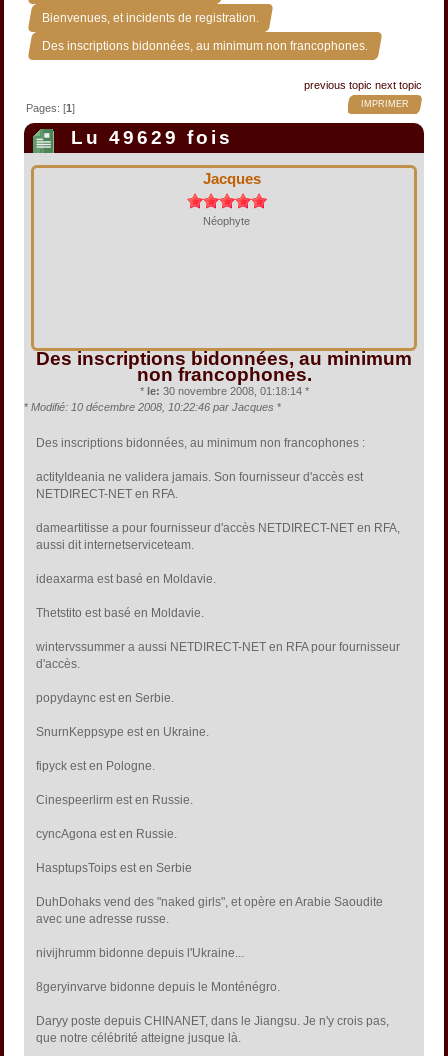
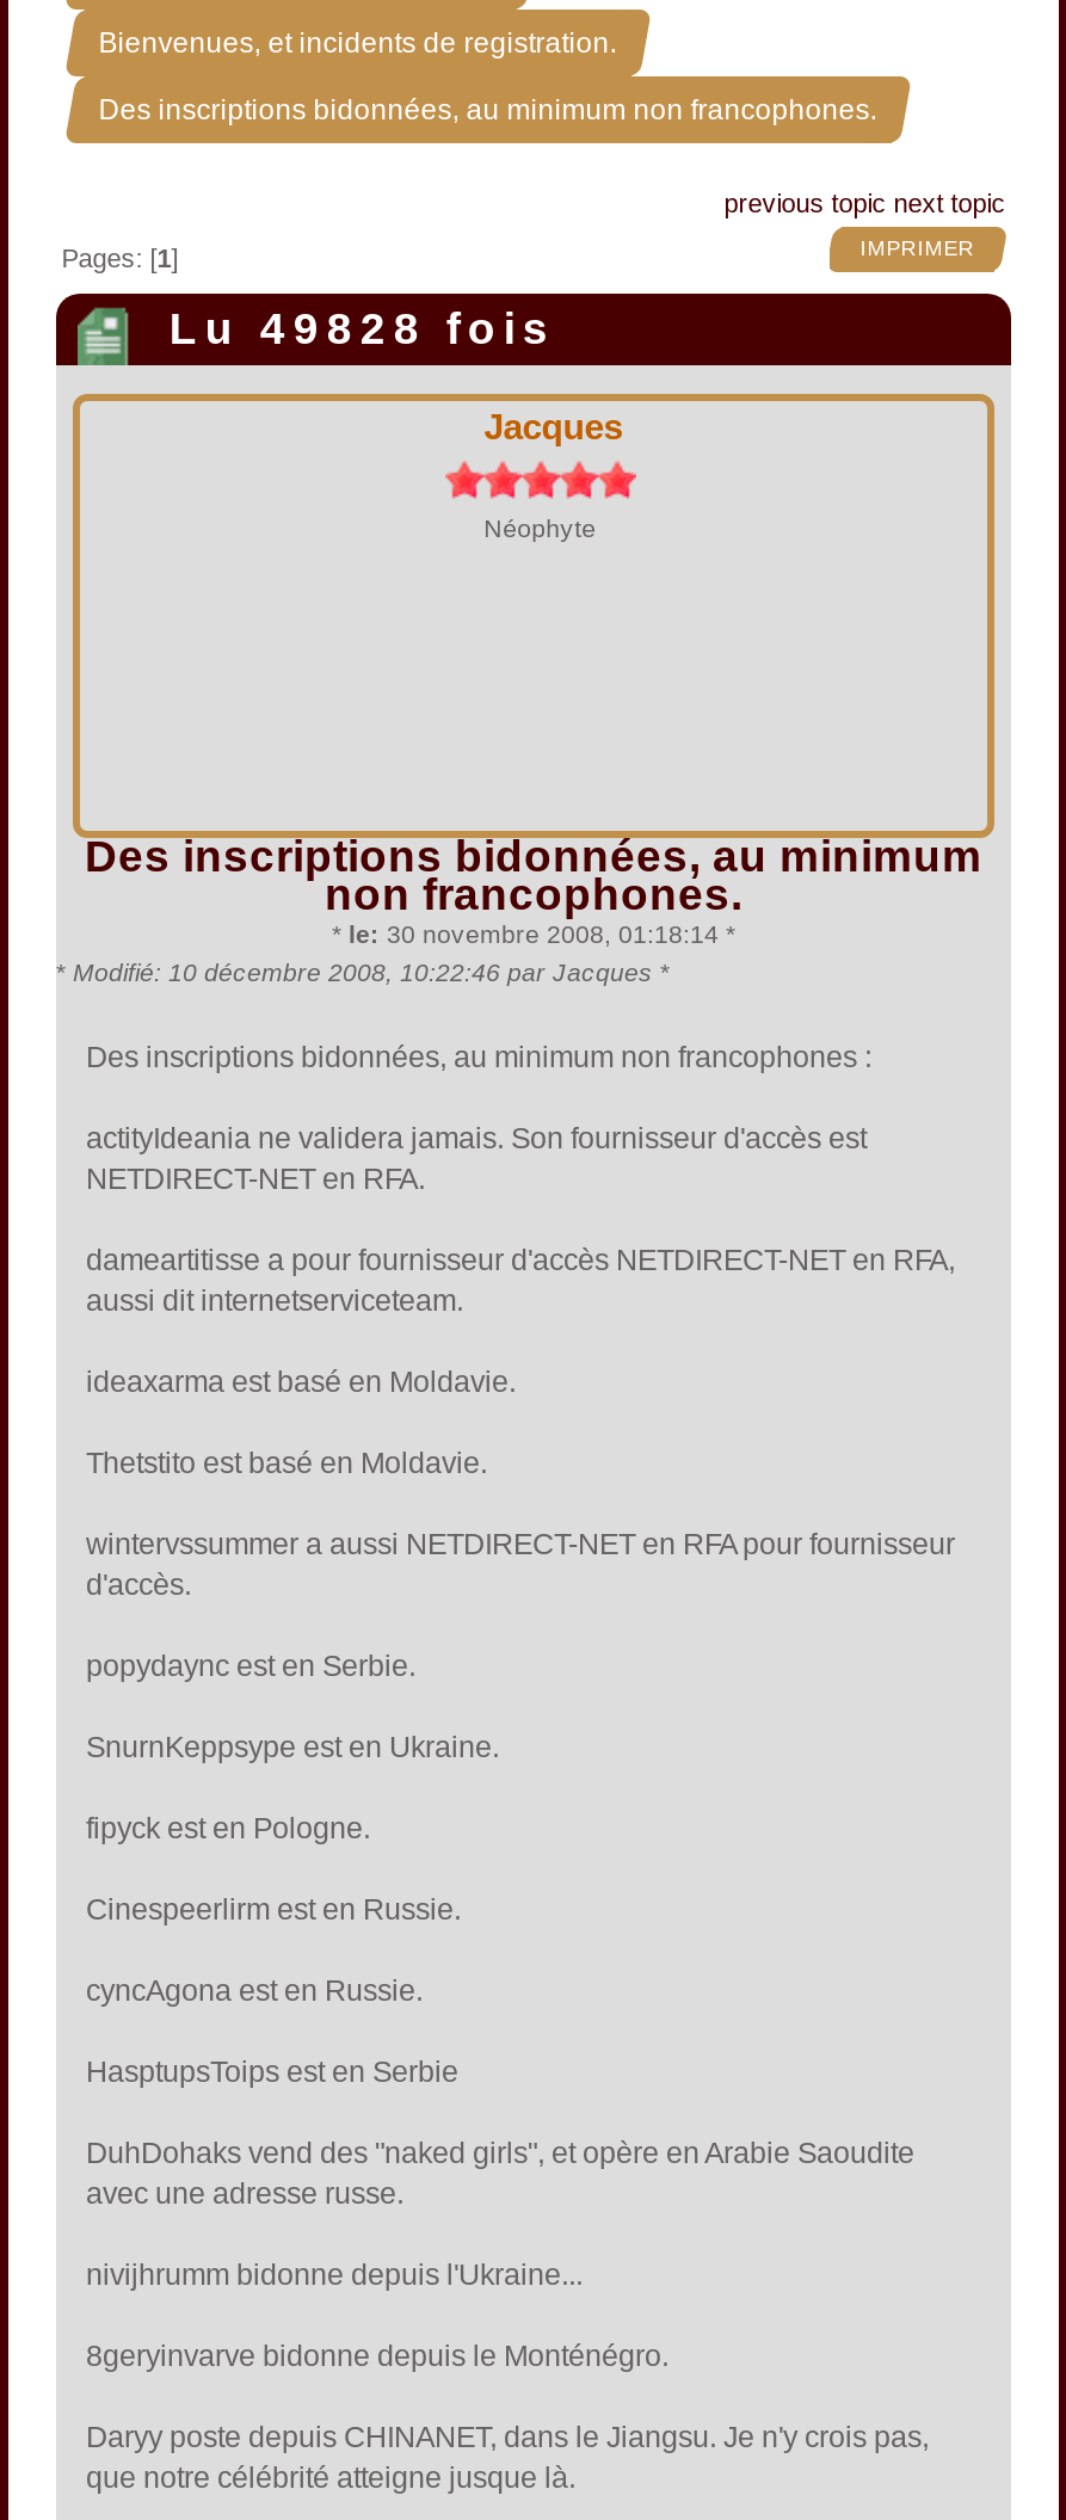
- Lu 49629 fois
+ Lu 49828 fois
